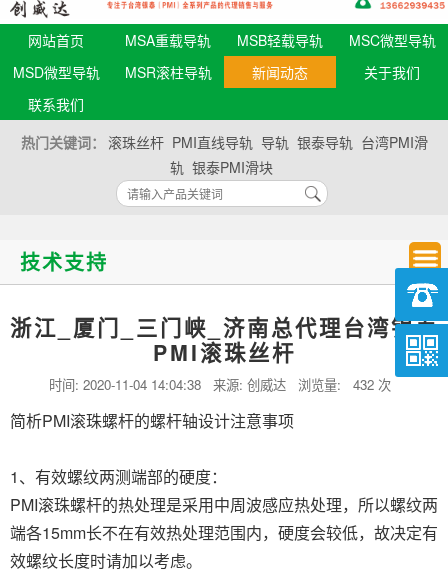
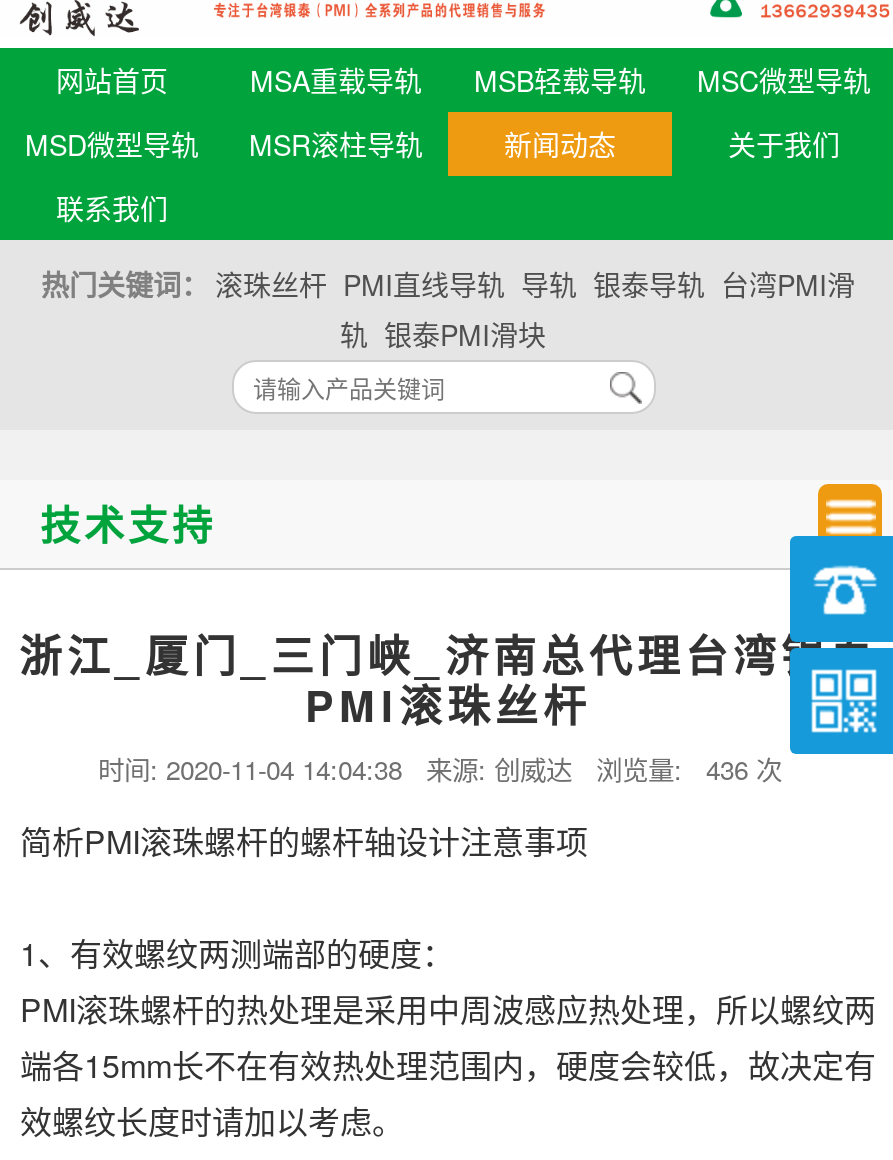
- 时间: 2020-11-04 14:04:38来源: 创威达 浏览量: 432 次
+ 时间: 2020-11-04 14:04:38来源: 创威达 浏览量: 436 次
